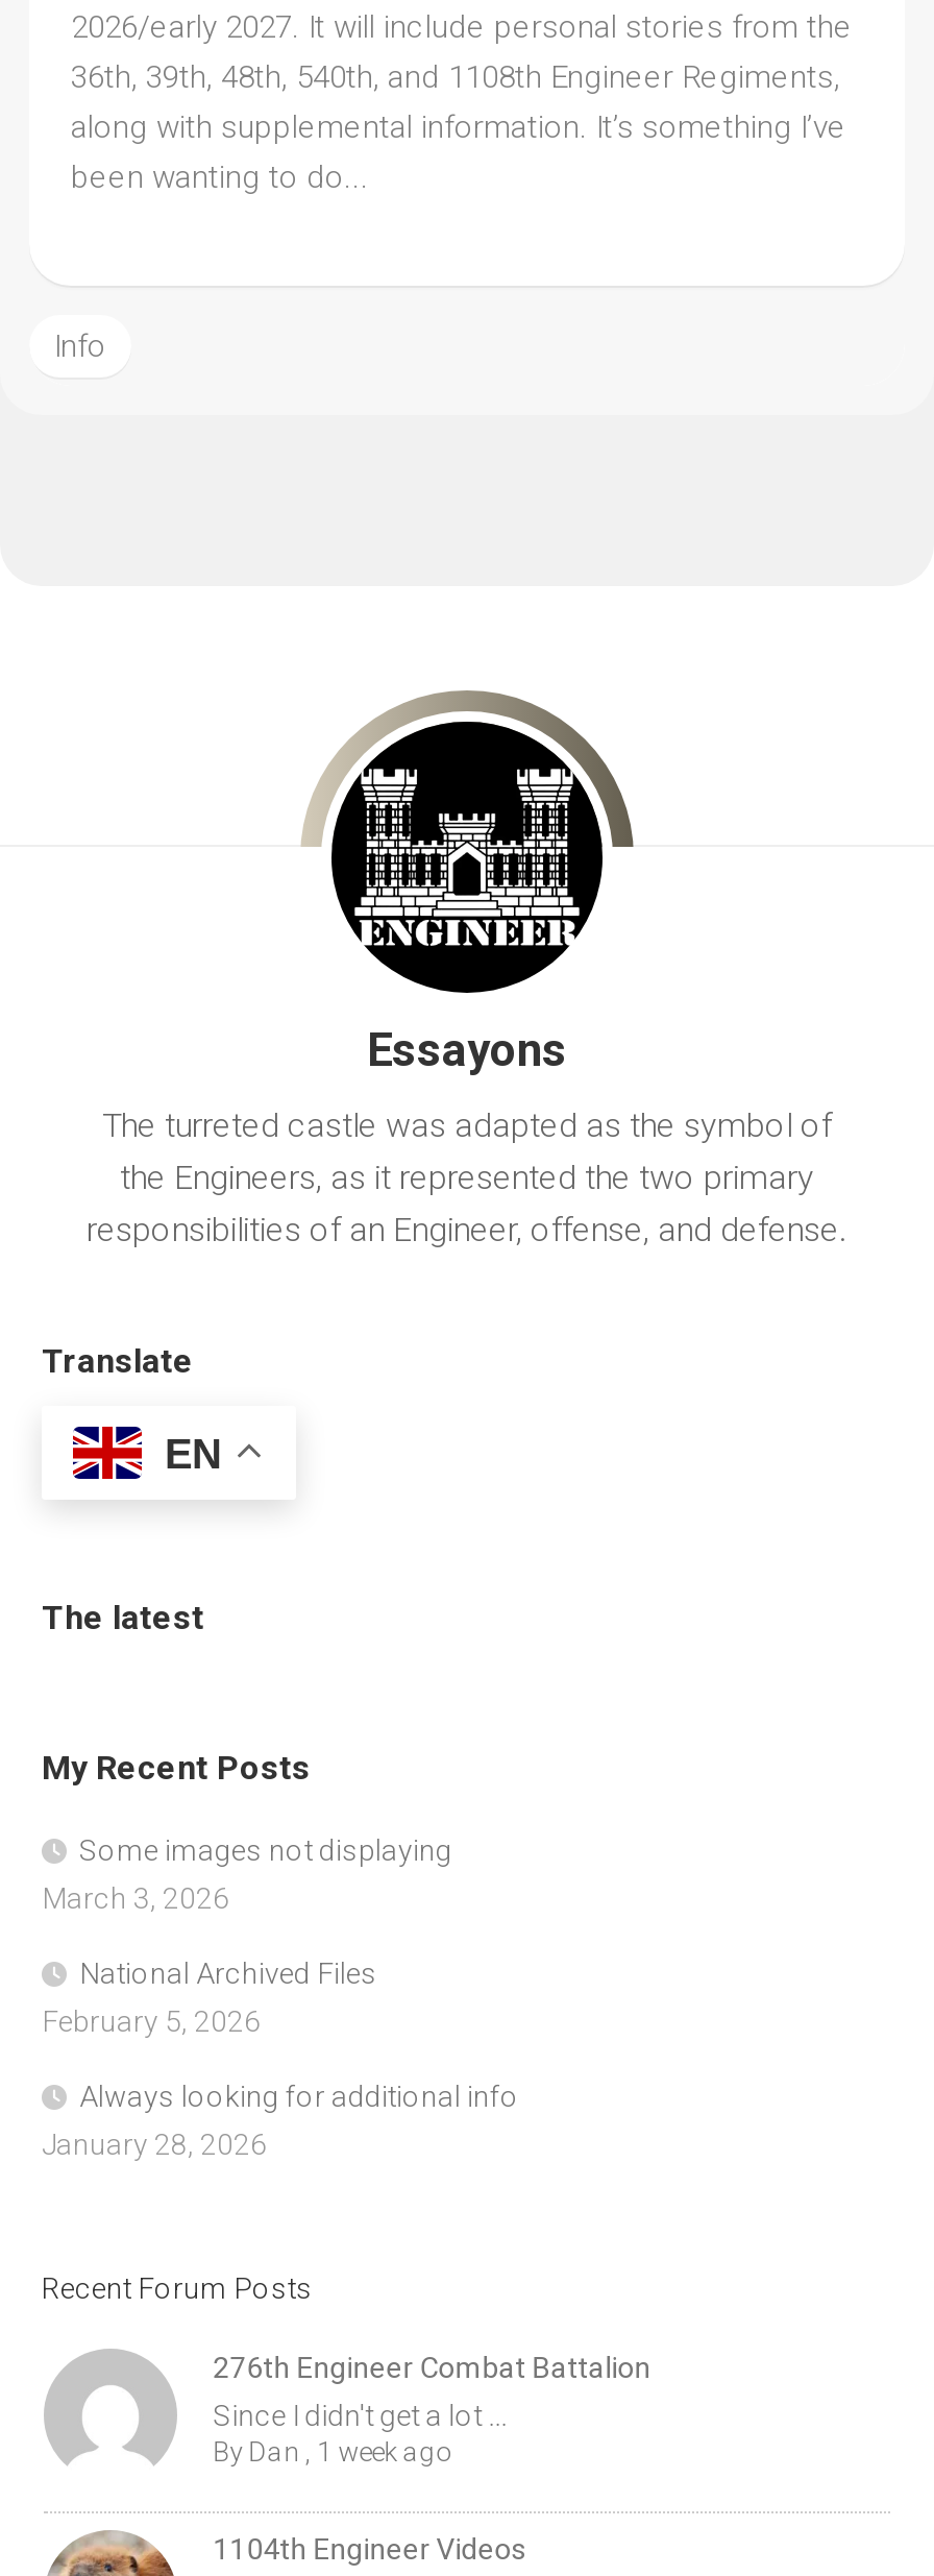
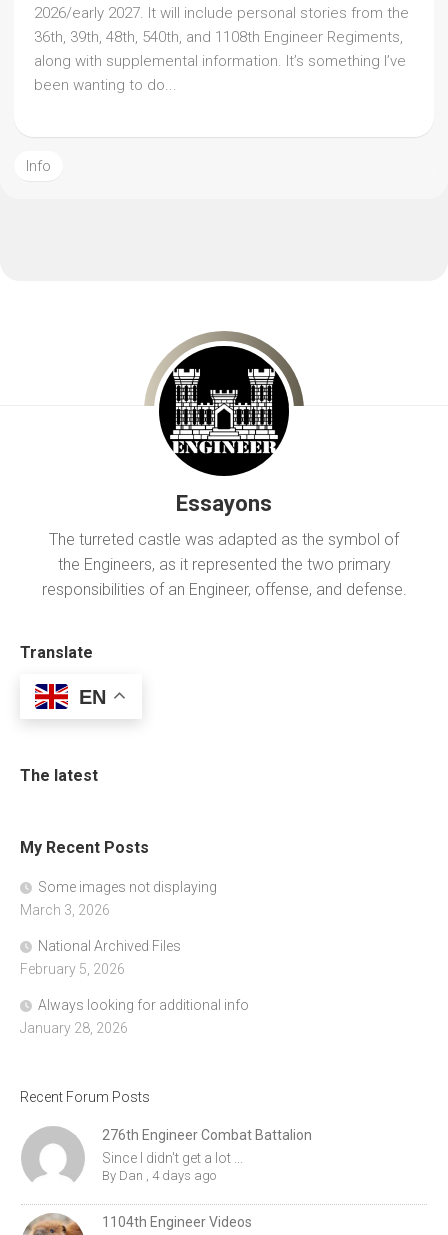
- By Dan, 1 week ago
+ By Dan, 4 days ago
